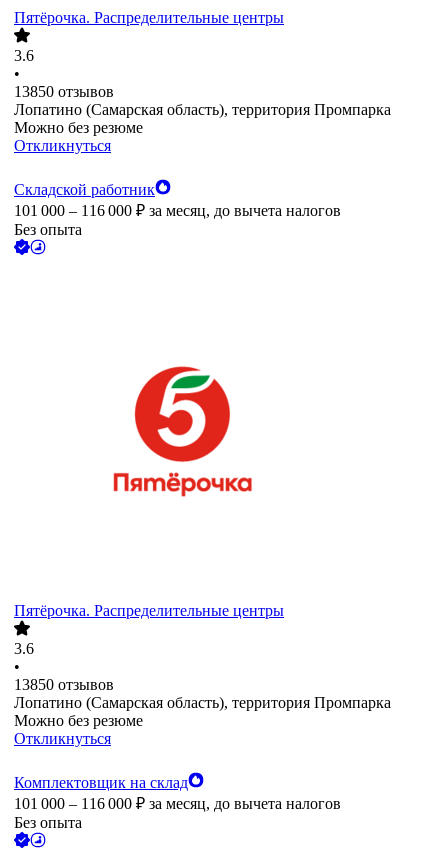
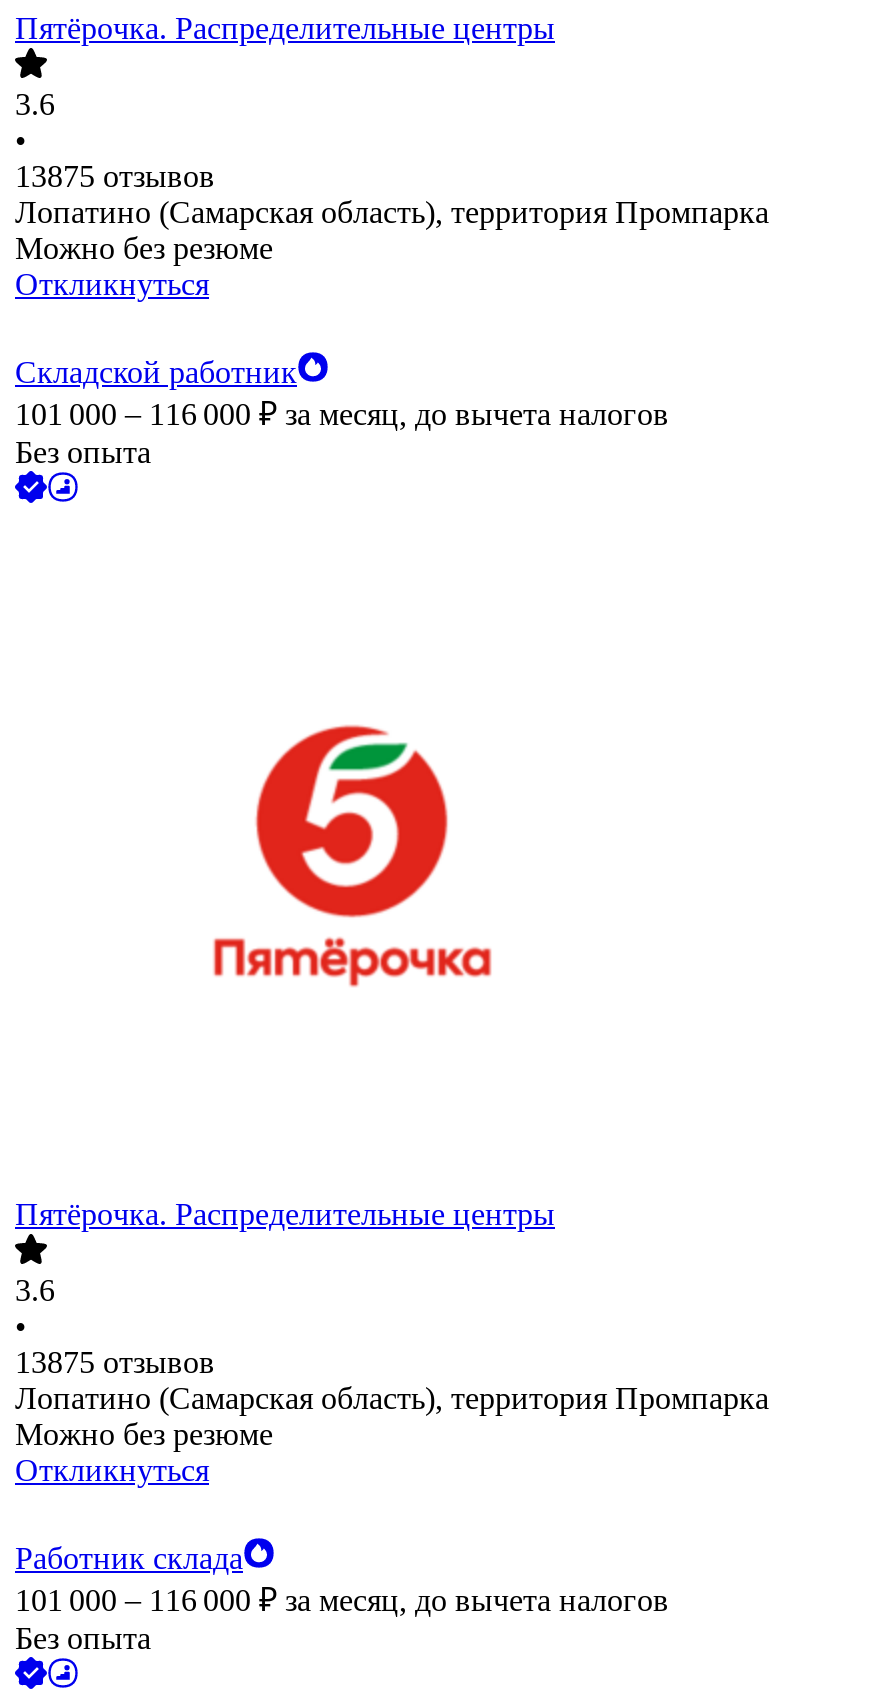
- 13850 отзывов
+ 13875 отзывов

- 13850 отзывов
+ 13875 отзывов

- Комплектовщик на склад
+ Работник склада
